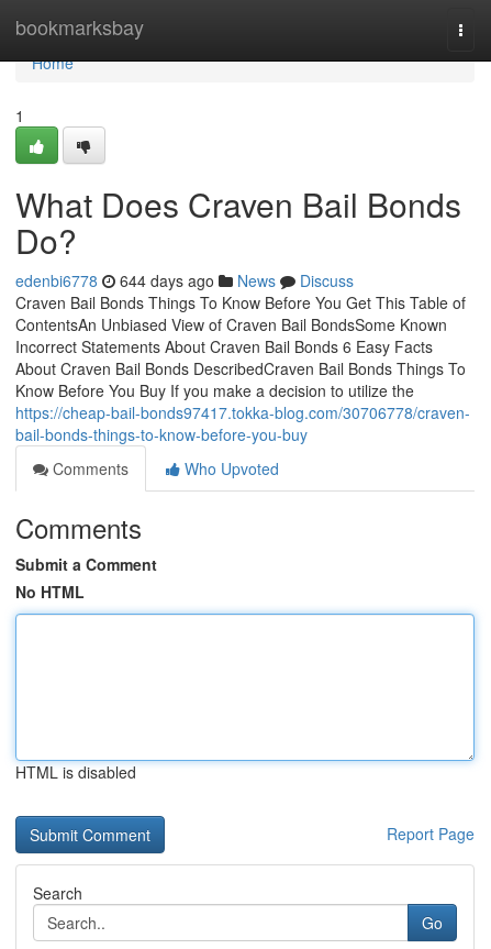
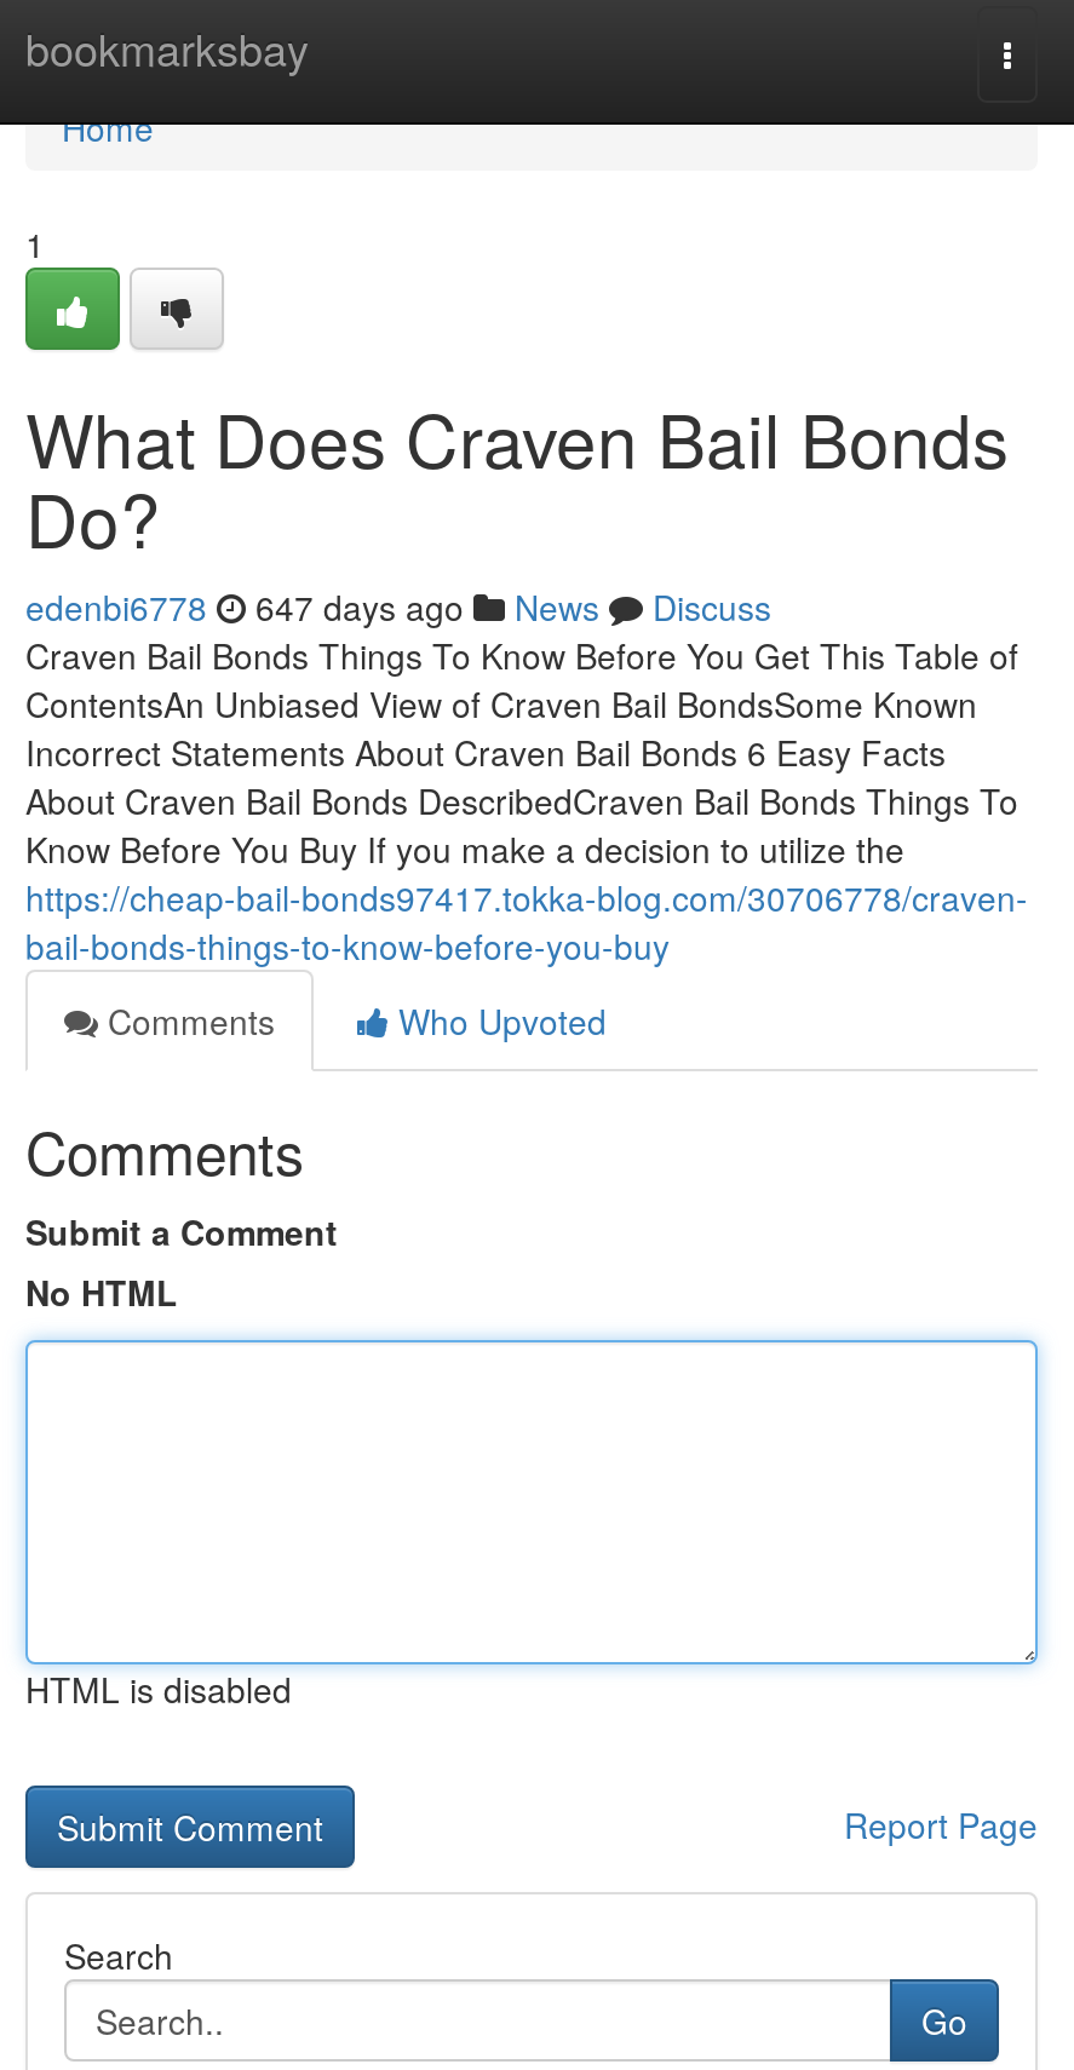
- edenbi6778 644 days ago News Discuss
+ edenbi6778 647 days ago News Discuss
